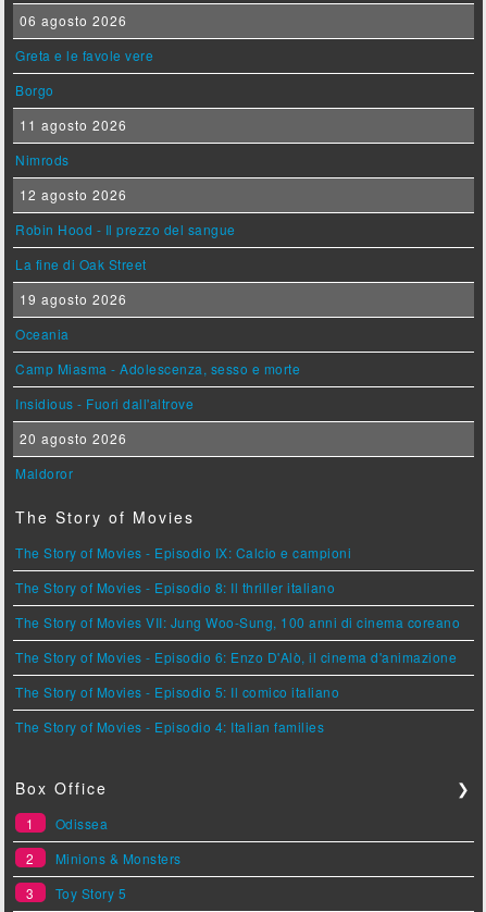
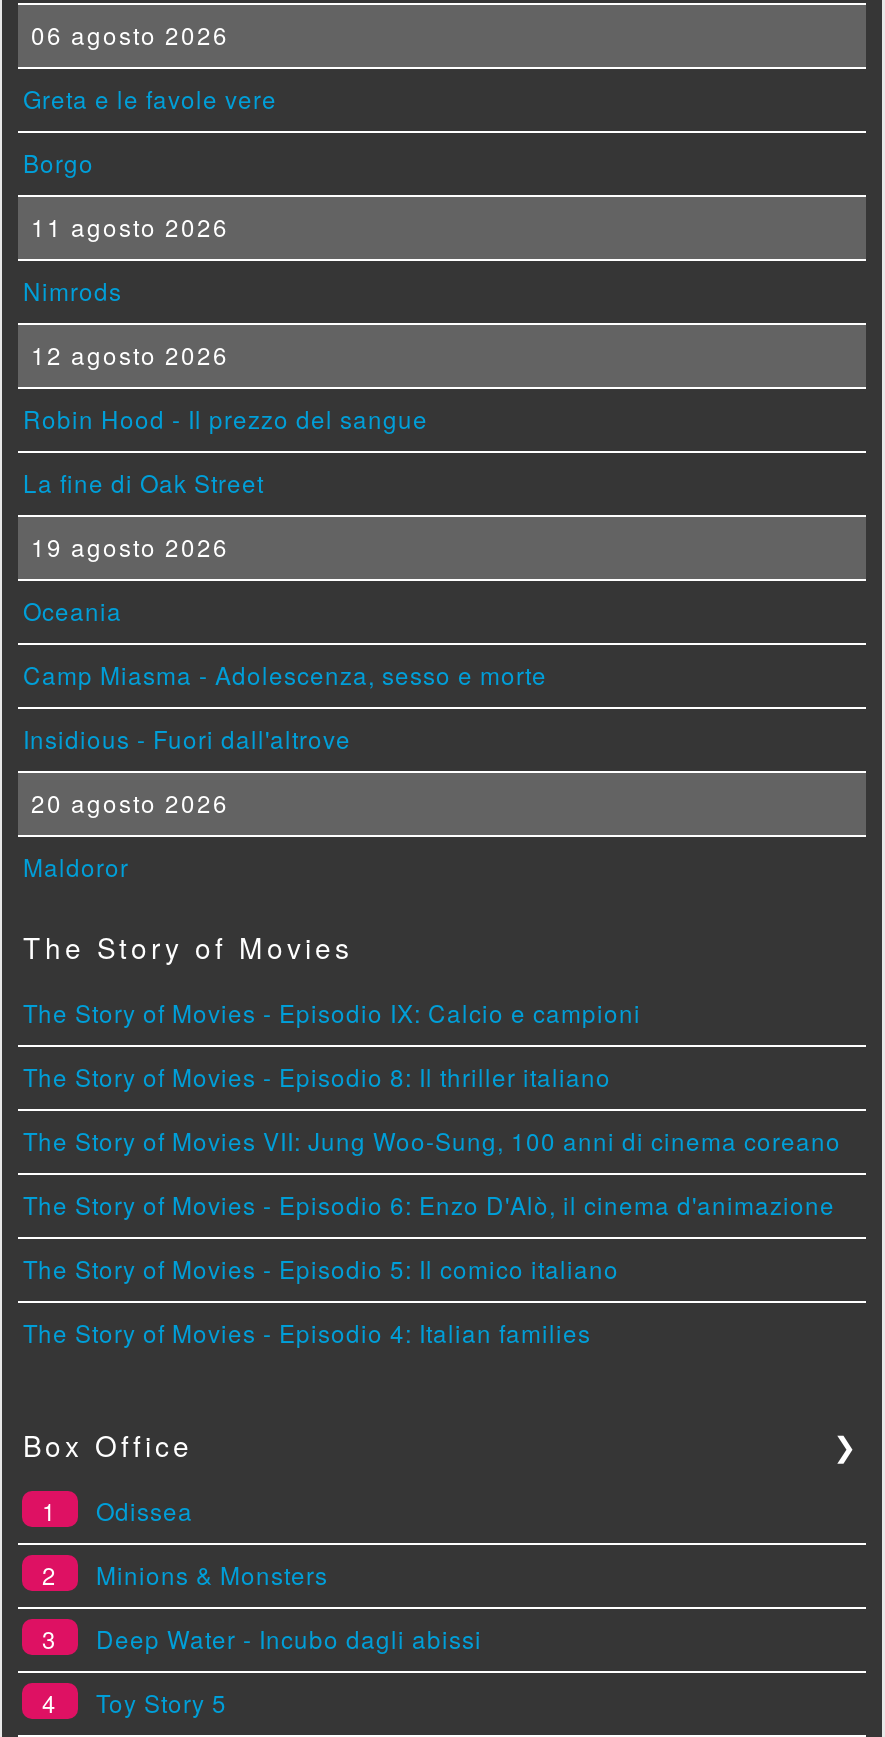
+ Deep Water - Incubo dagli abissi
+ 4
